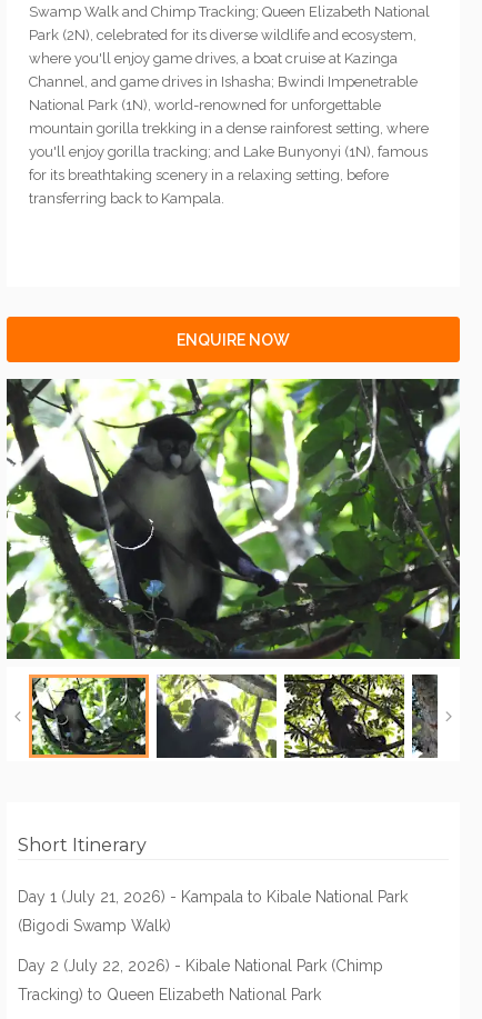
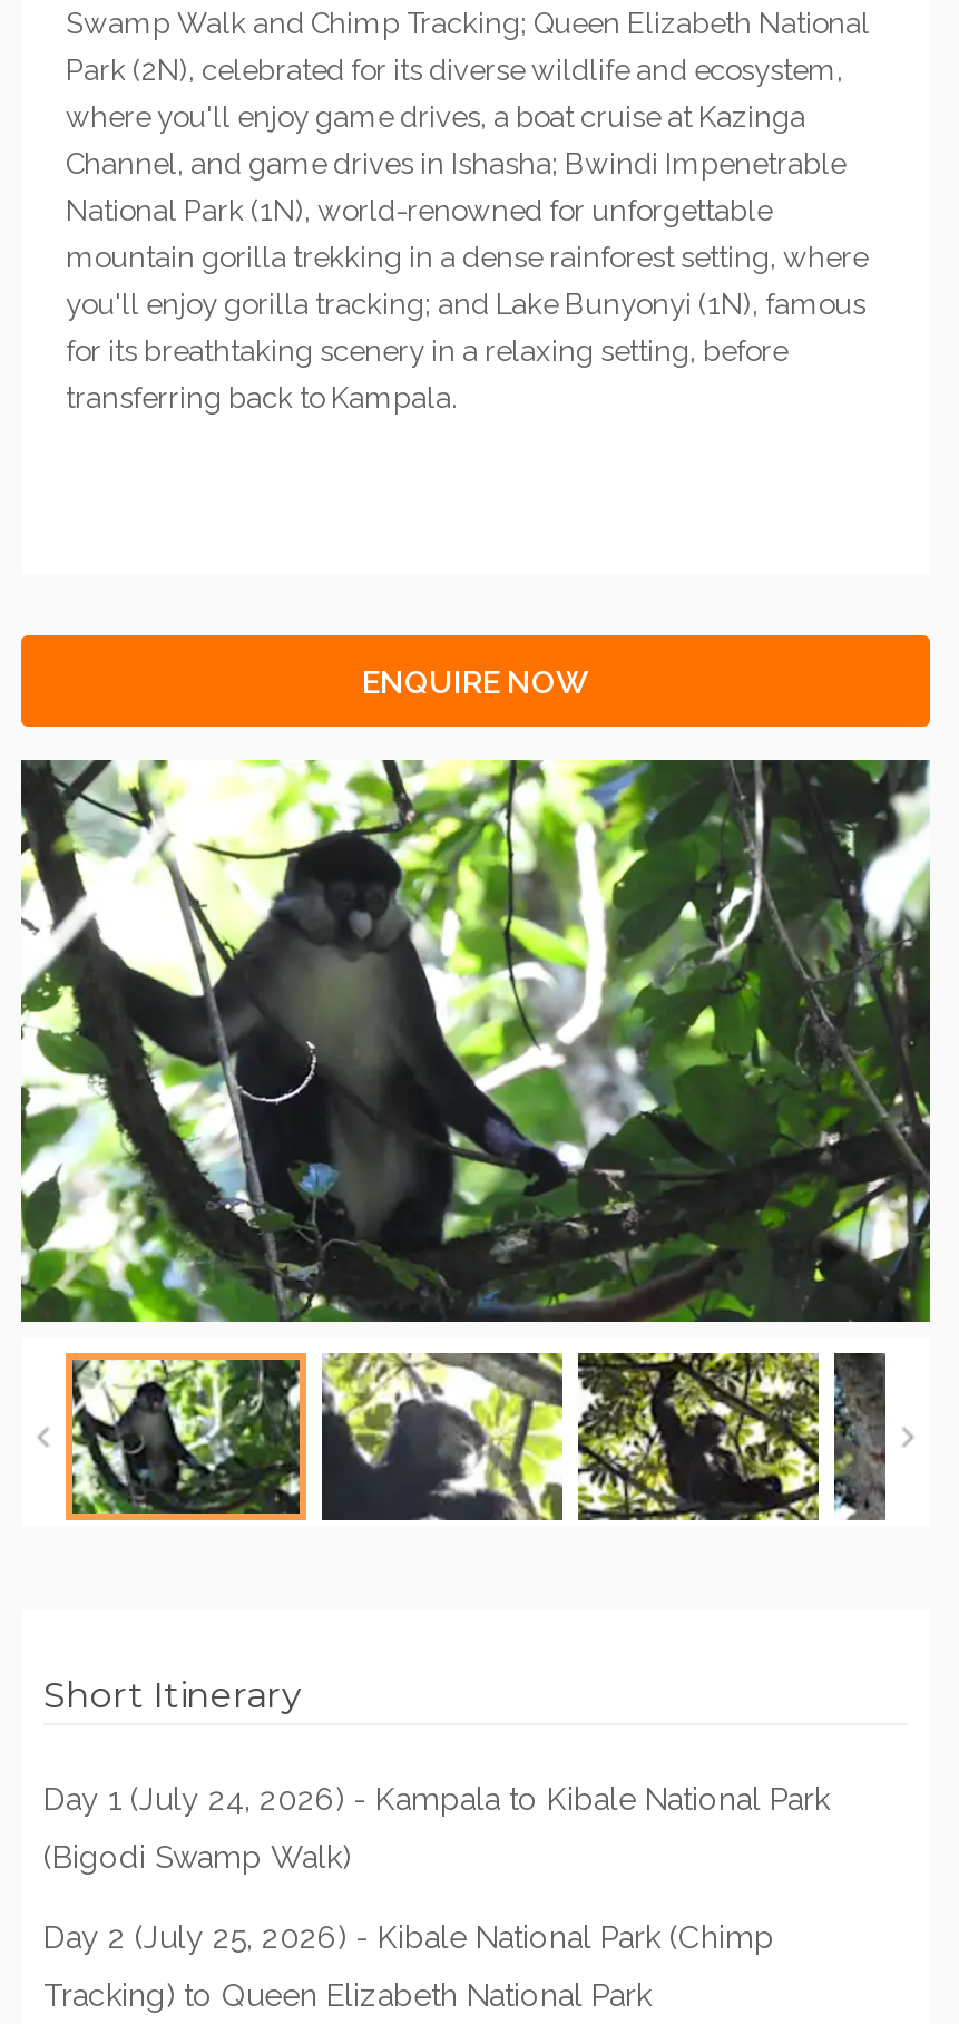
- Day 1 (July 21, 2026) - Kampala to Kibale National Park
+ Day 1 (July 24, 2026) - Kampala to Kibale National Park

- Day 2 (July 22, 2026) - Kibale National Park (Chimp
+ Day 2 (July 25, 2026) - Kibale National Park (Chimp
